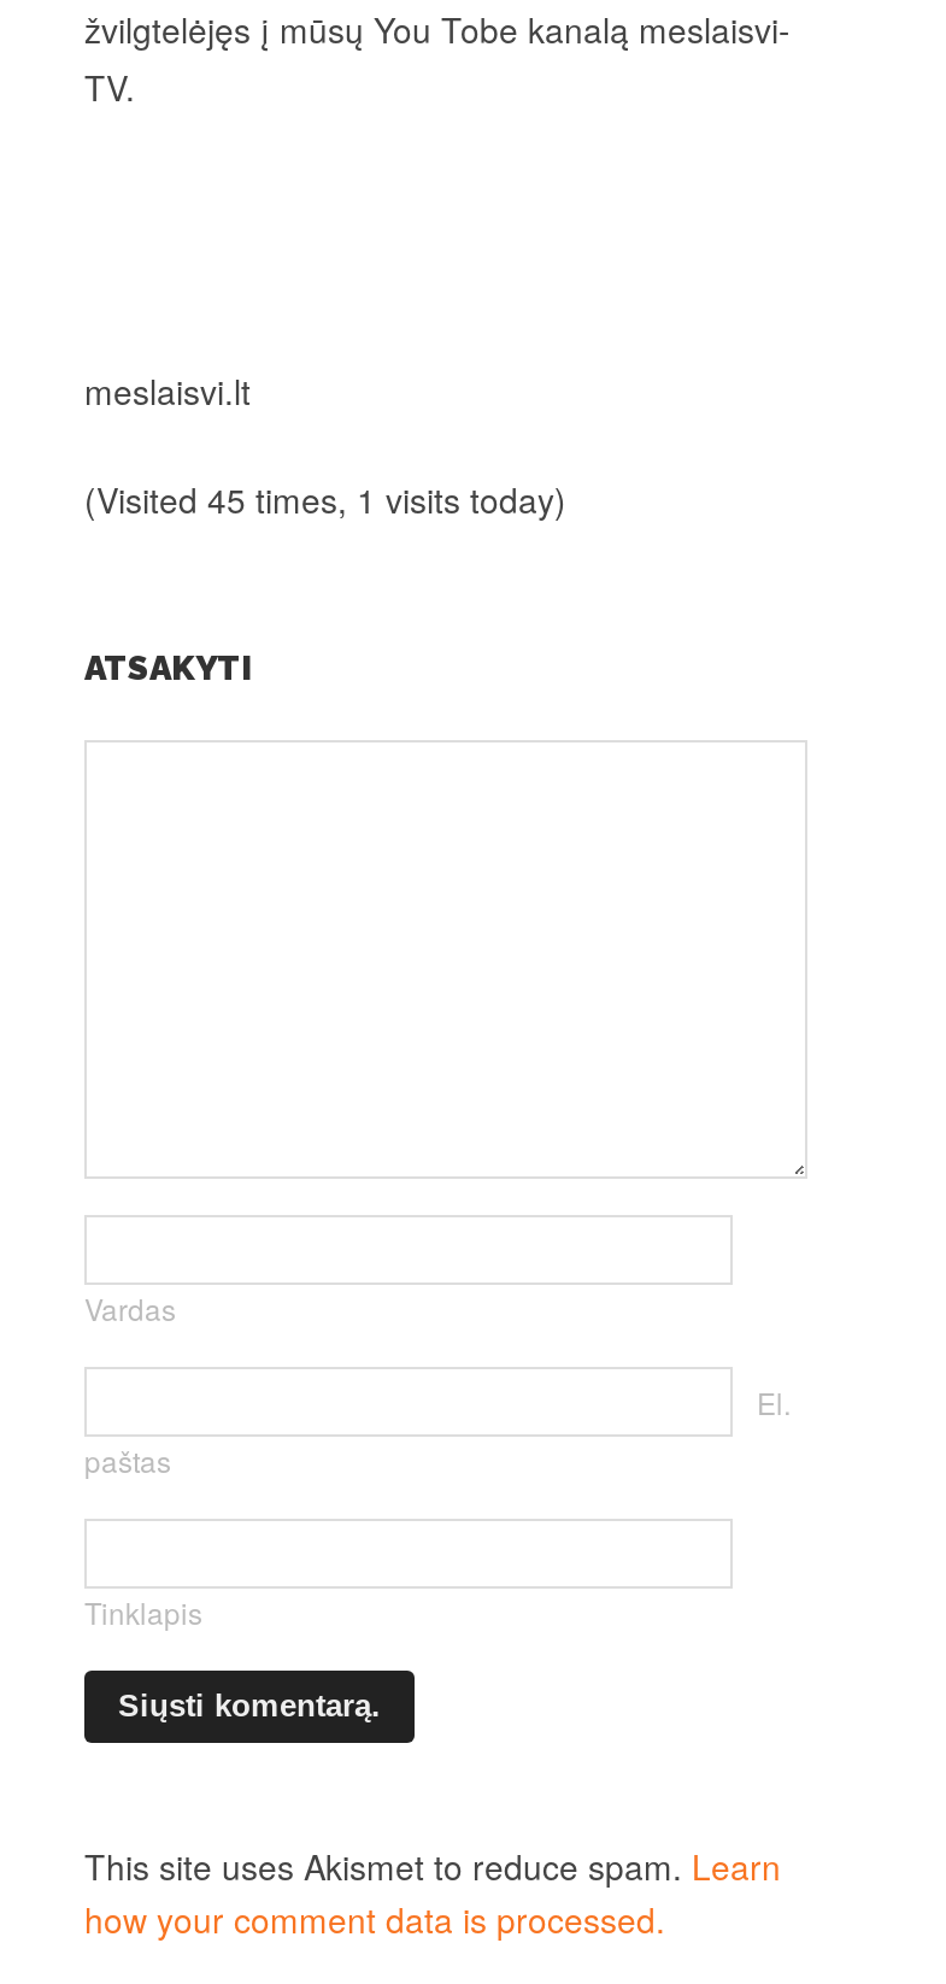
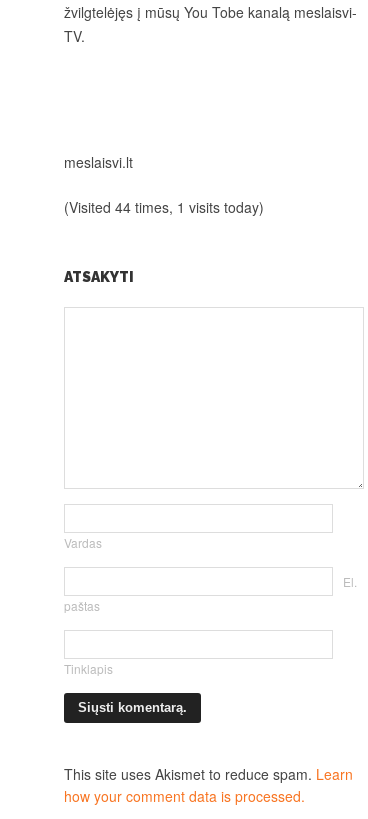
- (Visited 45 times, 1 visits today)
+ (Visited 44 times, 1 visits today)
